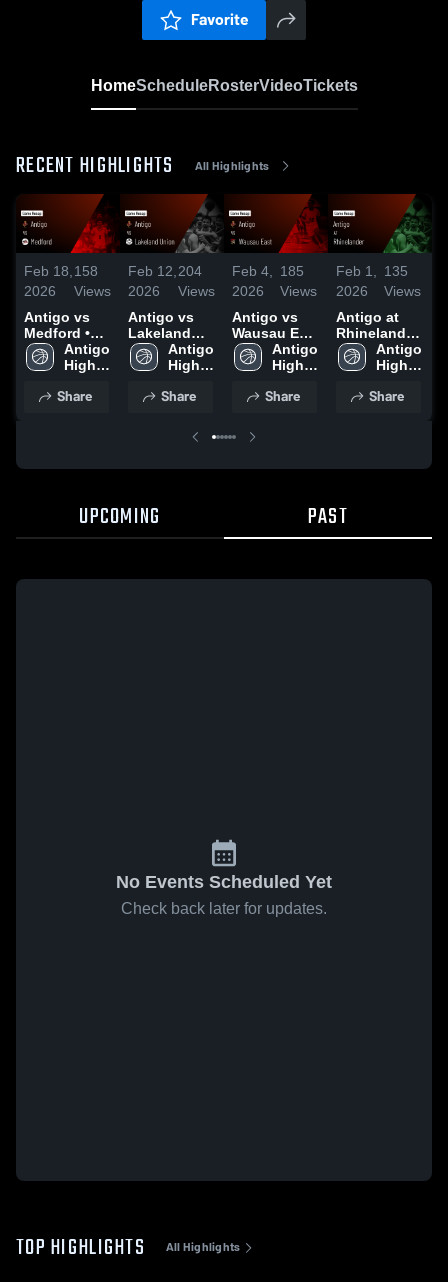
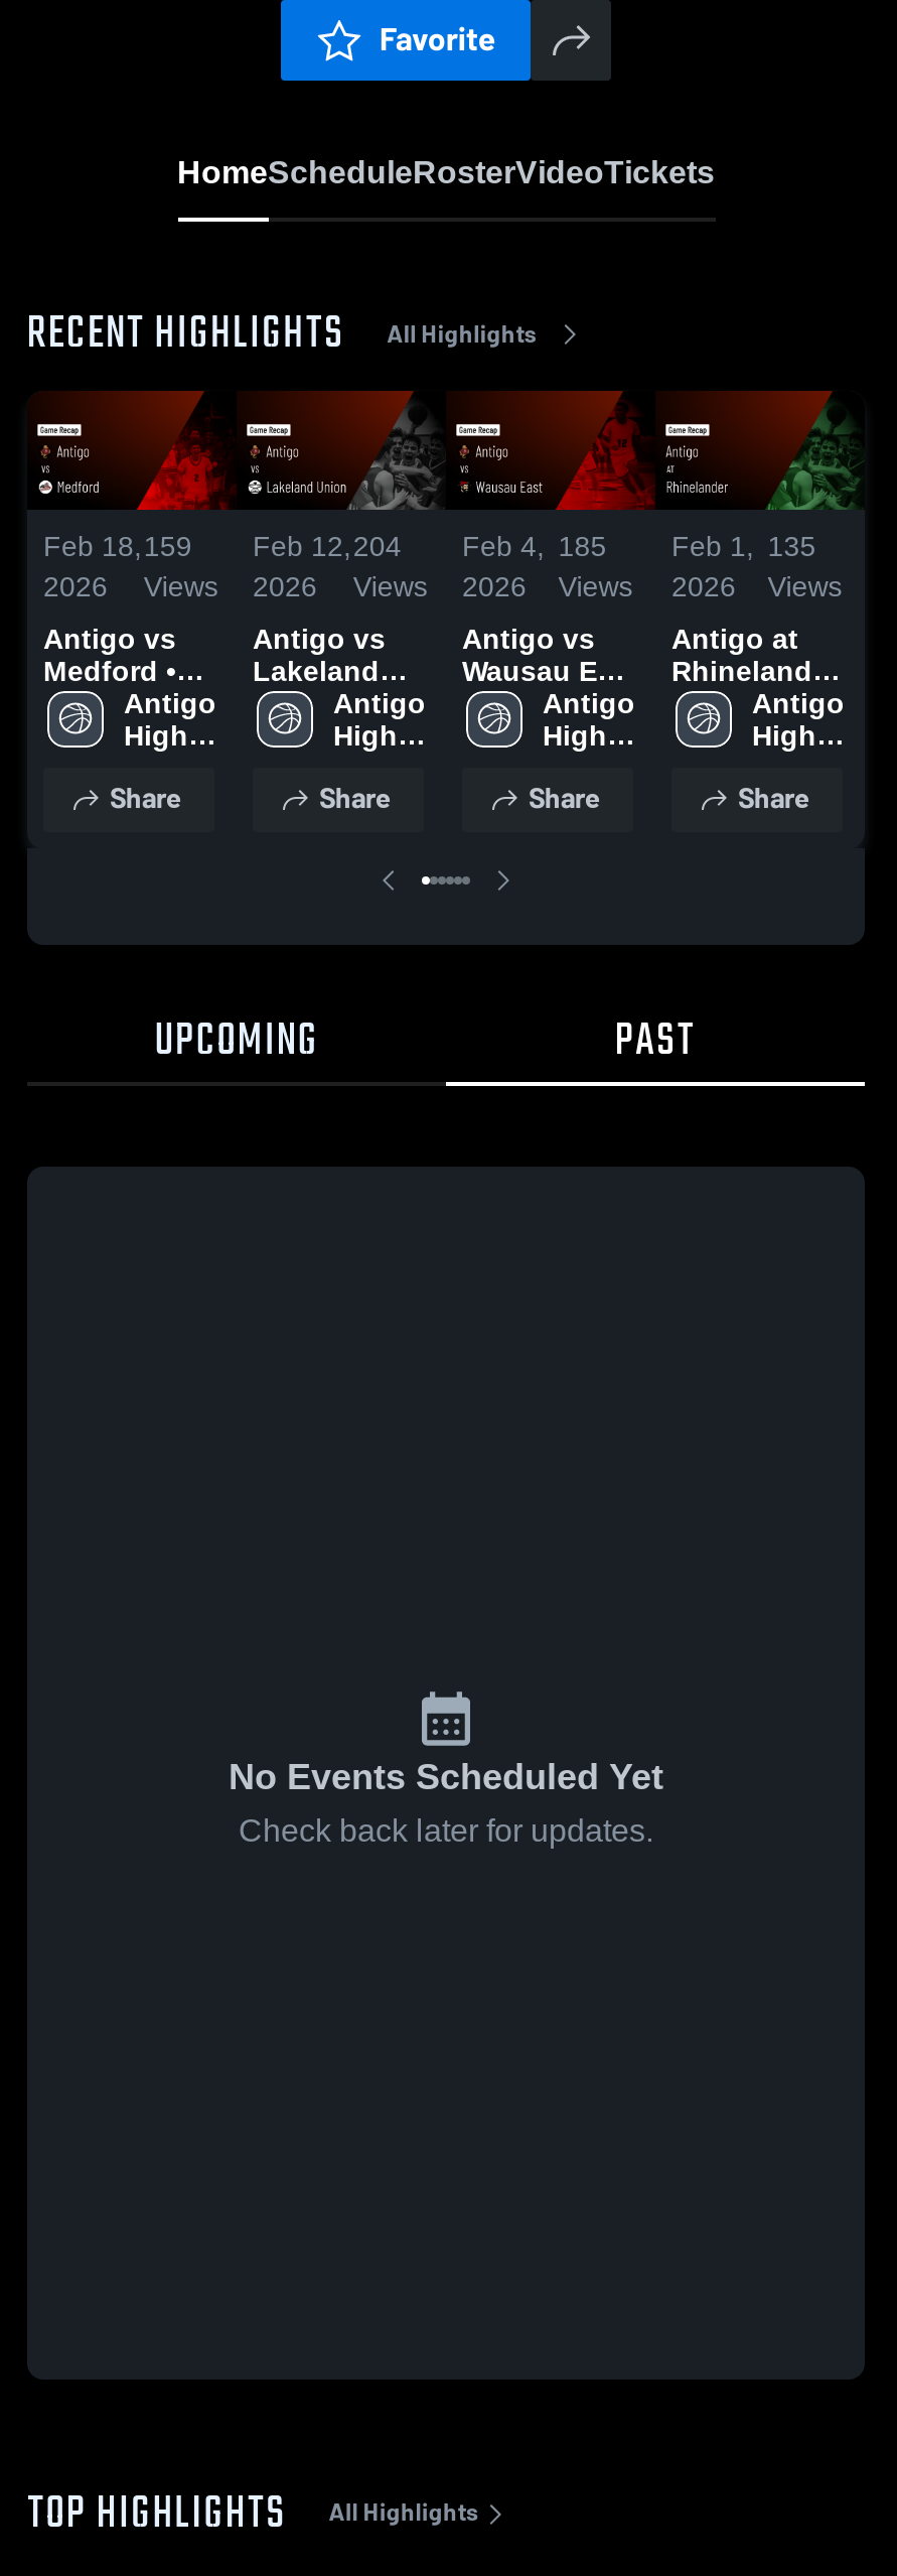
- Feb 18, 158 Feb 12, 204 Feb 4, 185
+ Feb 18, 159 Feb 12, 204 Feb 4, 185
